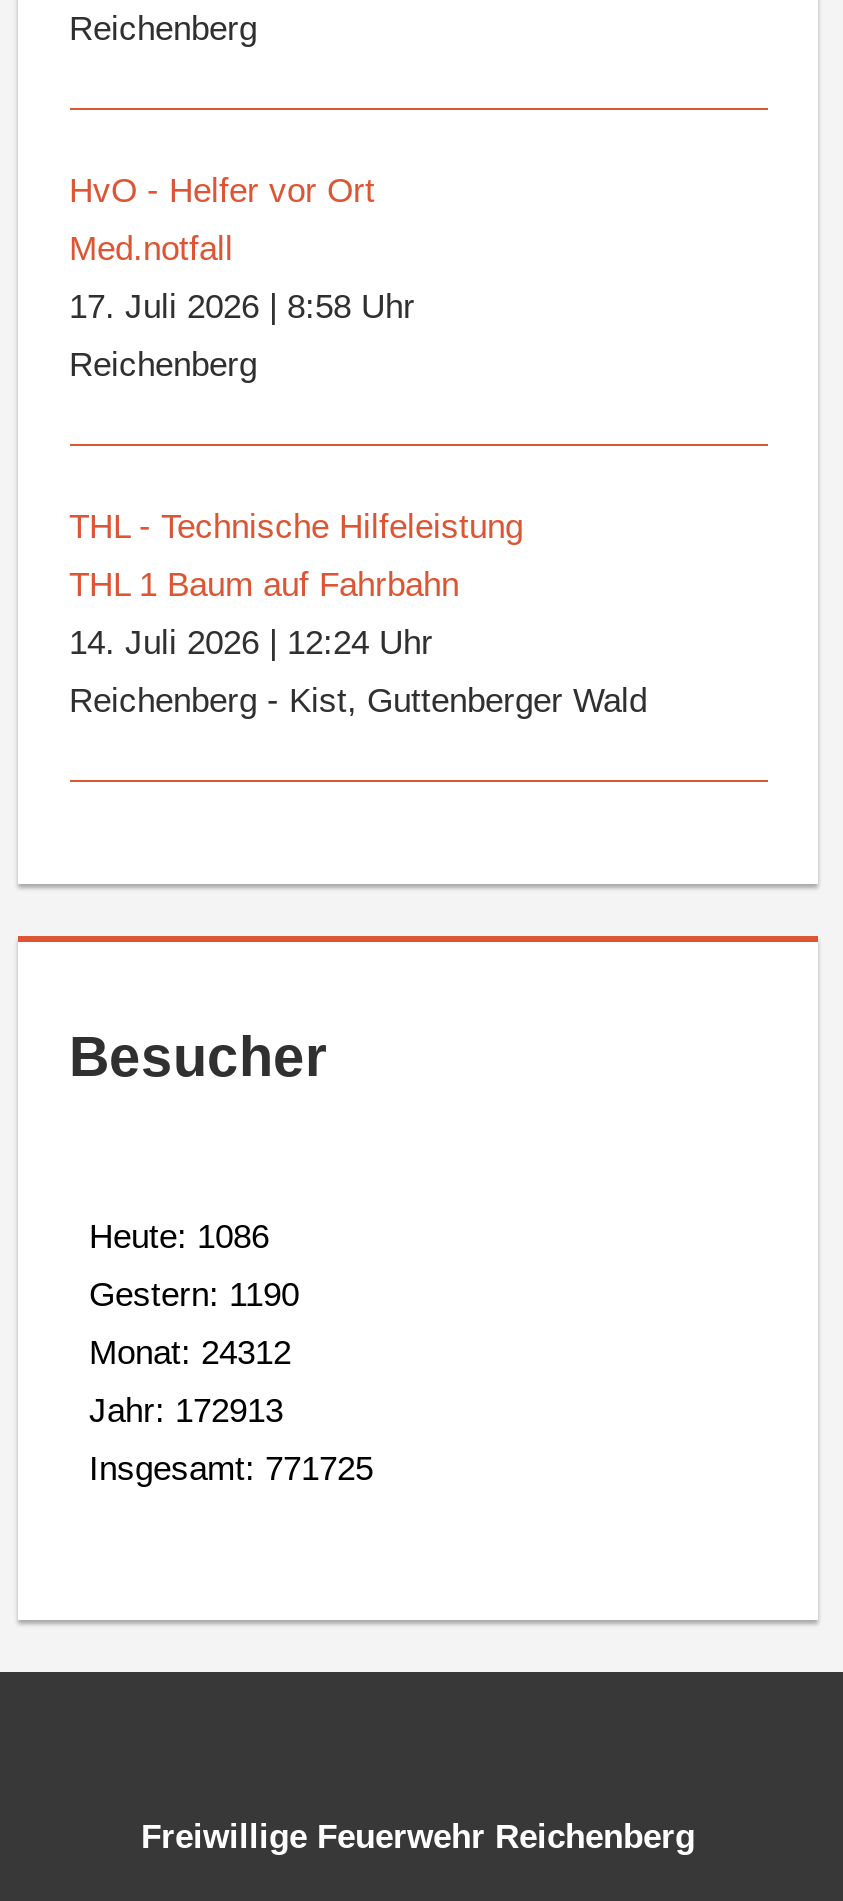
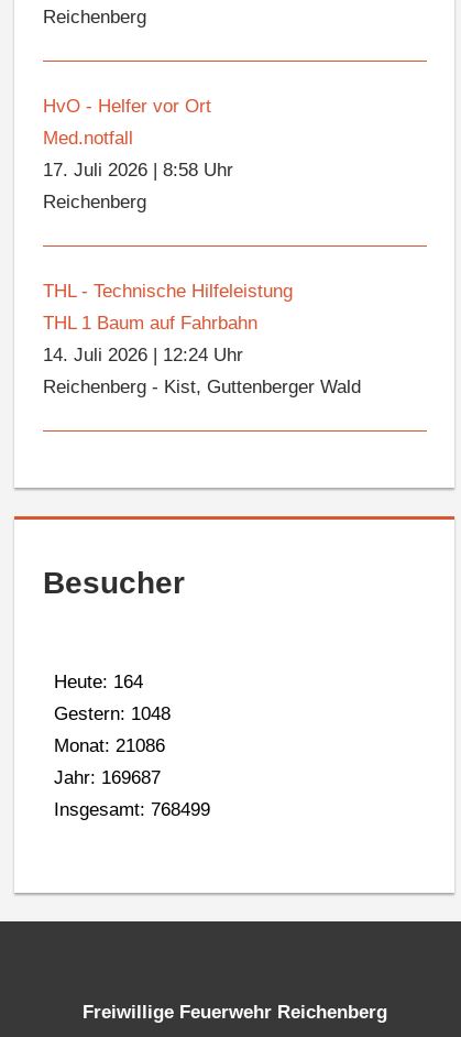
- Heute: 1086
+ Heute: 164

- Gestern: 1190
+ Gestern: 1048

- Monat: 24312
+ Monat: 21086

- Jahr: 172913
+ Jahr: 169687

- Insgesamt: 771725
+ Insgesamt: 768499
